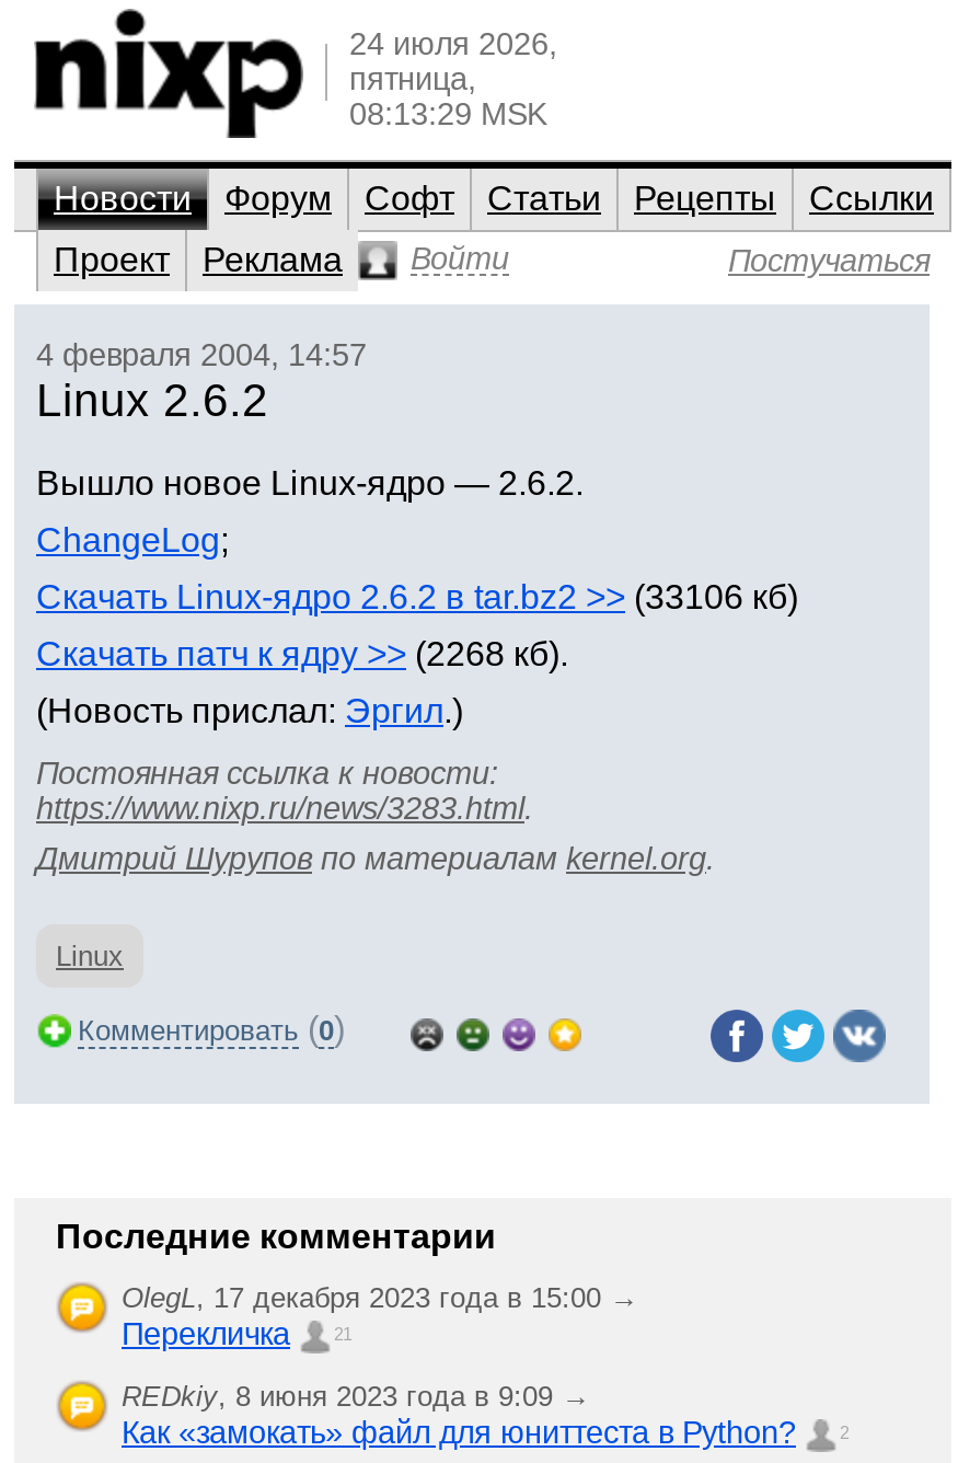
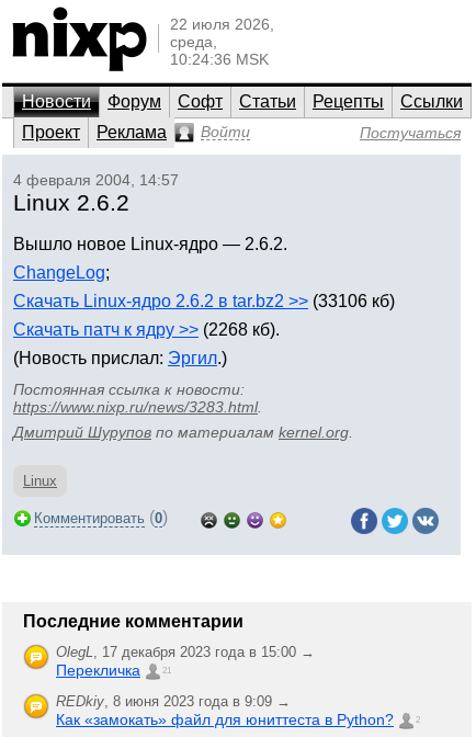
- 24 июля 2026,
- пятница,
- 08:13:29 MSK
+ 22 июля 2026,
+ среда,
+ 10:24:36 MSK
